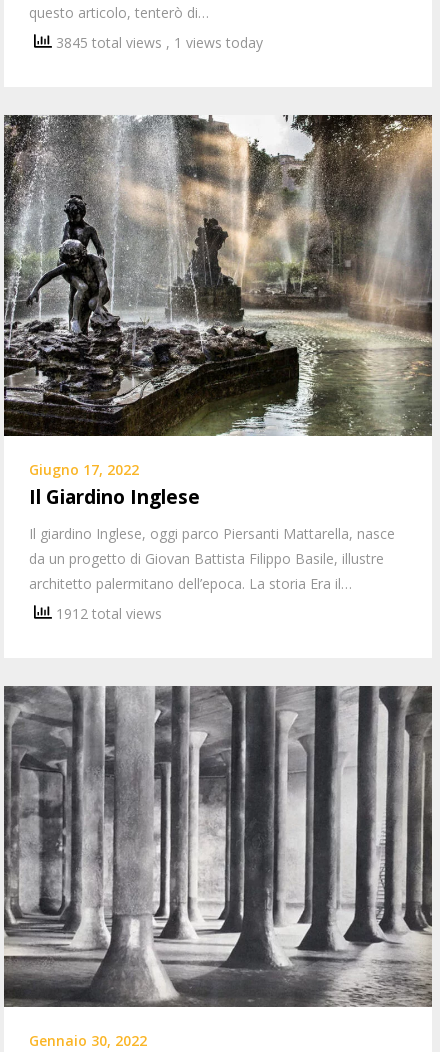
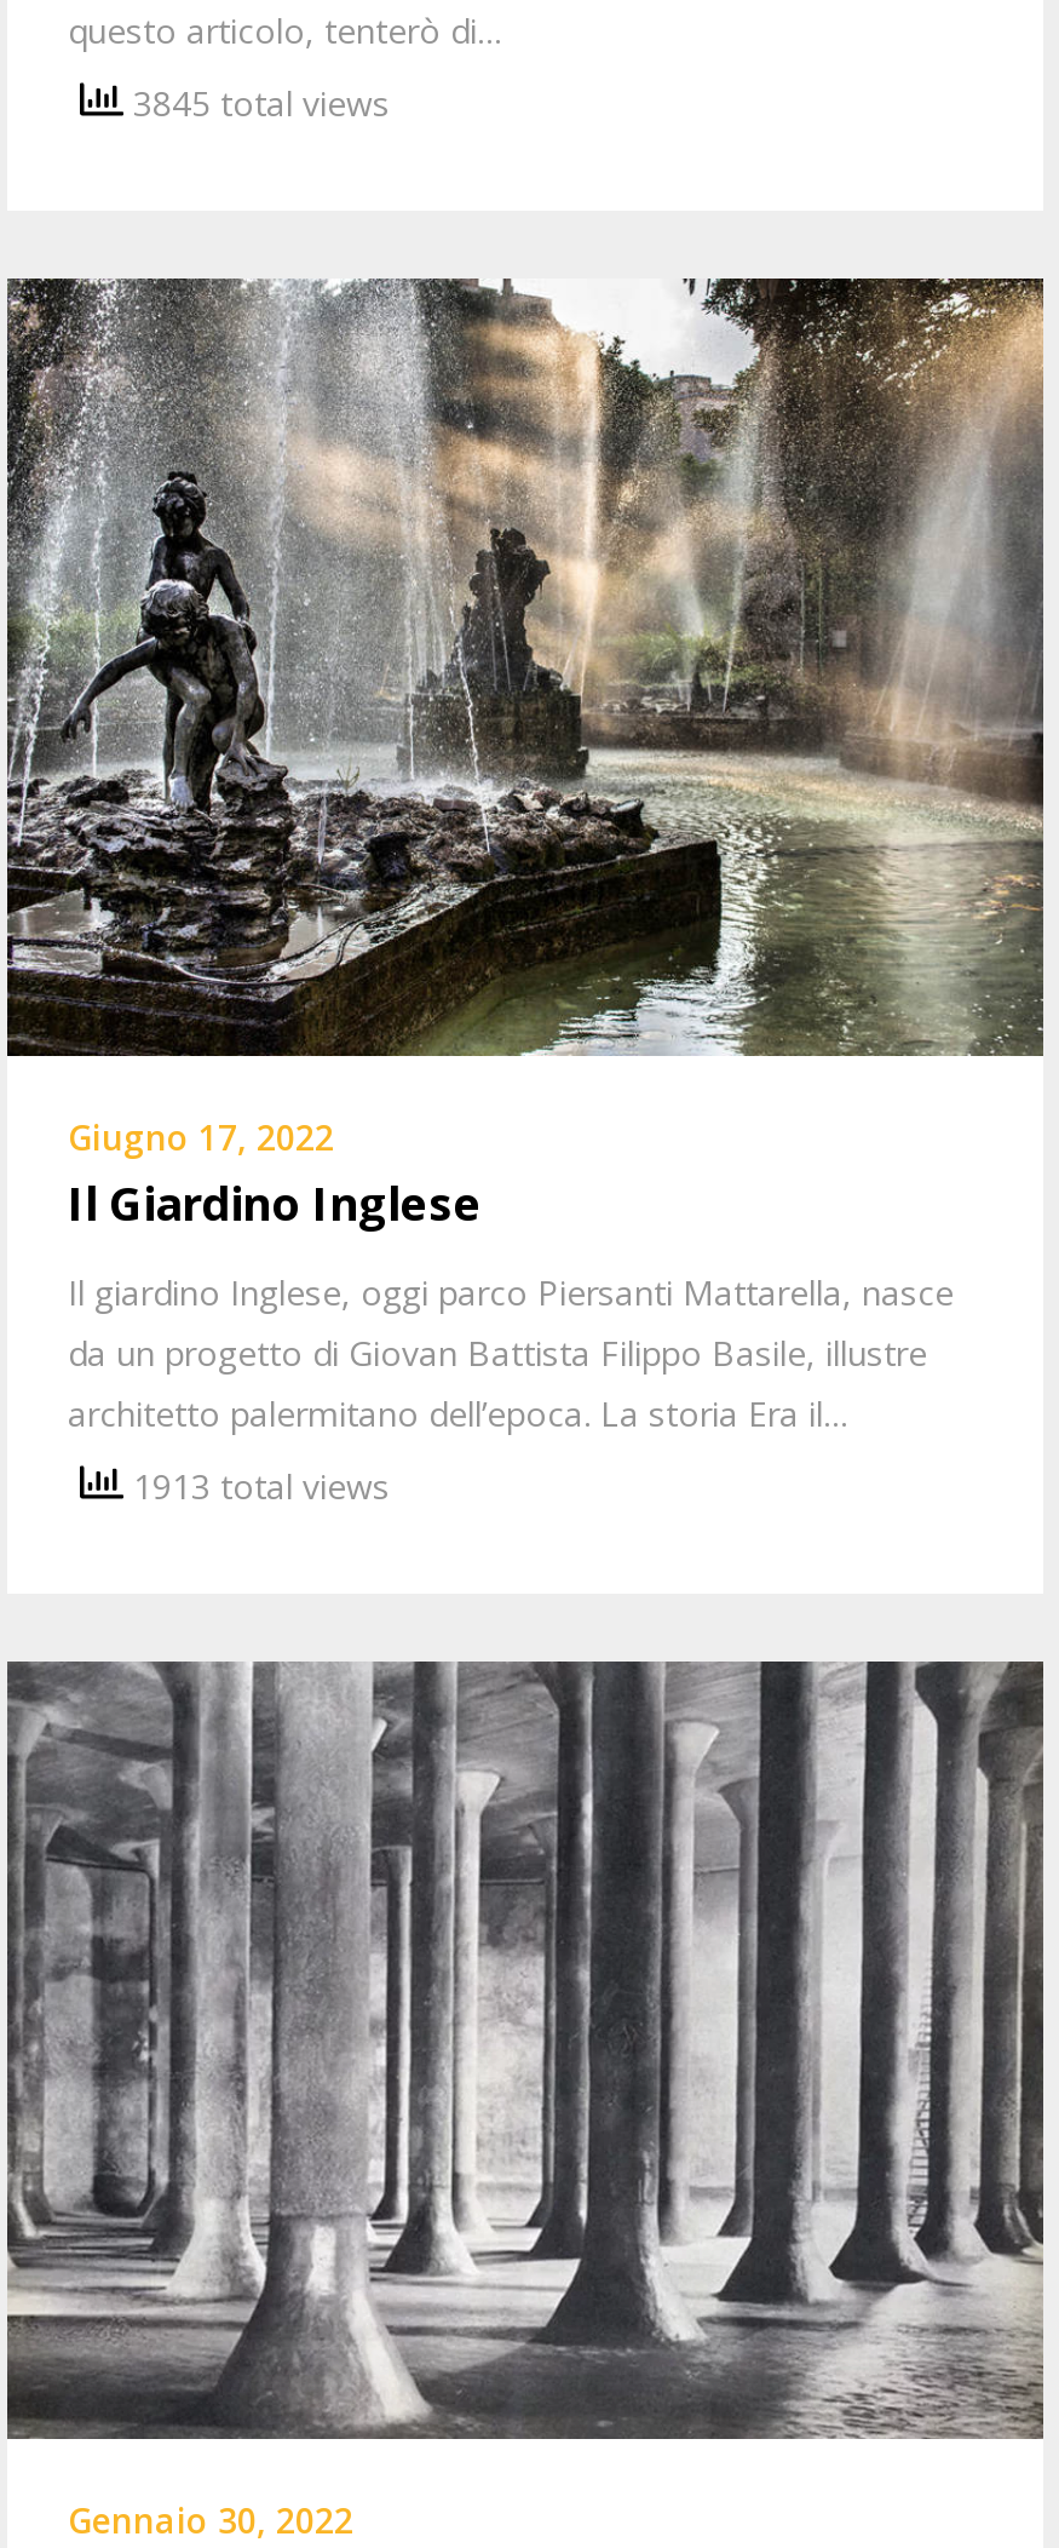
- 3845 total views, 1 views today
+ 3845 total views

- 1912 total views
+ 1913 total views
